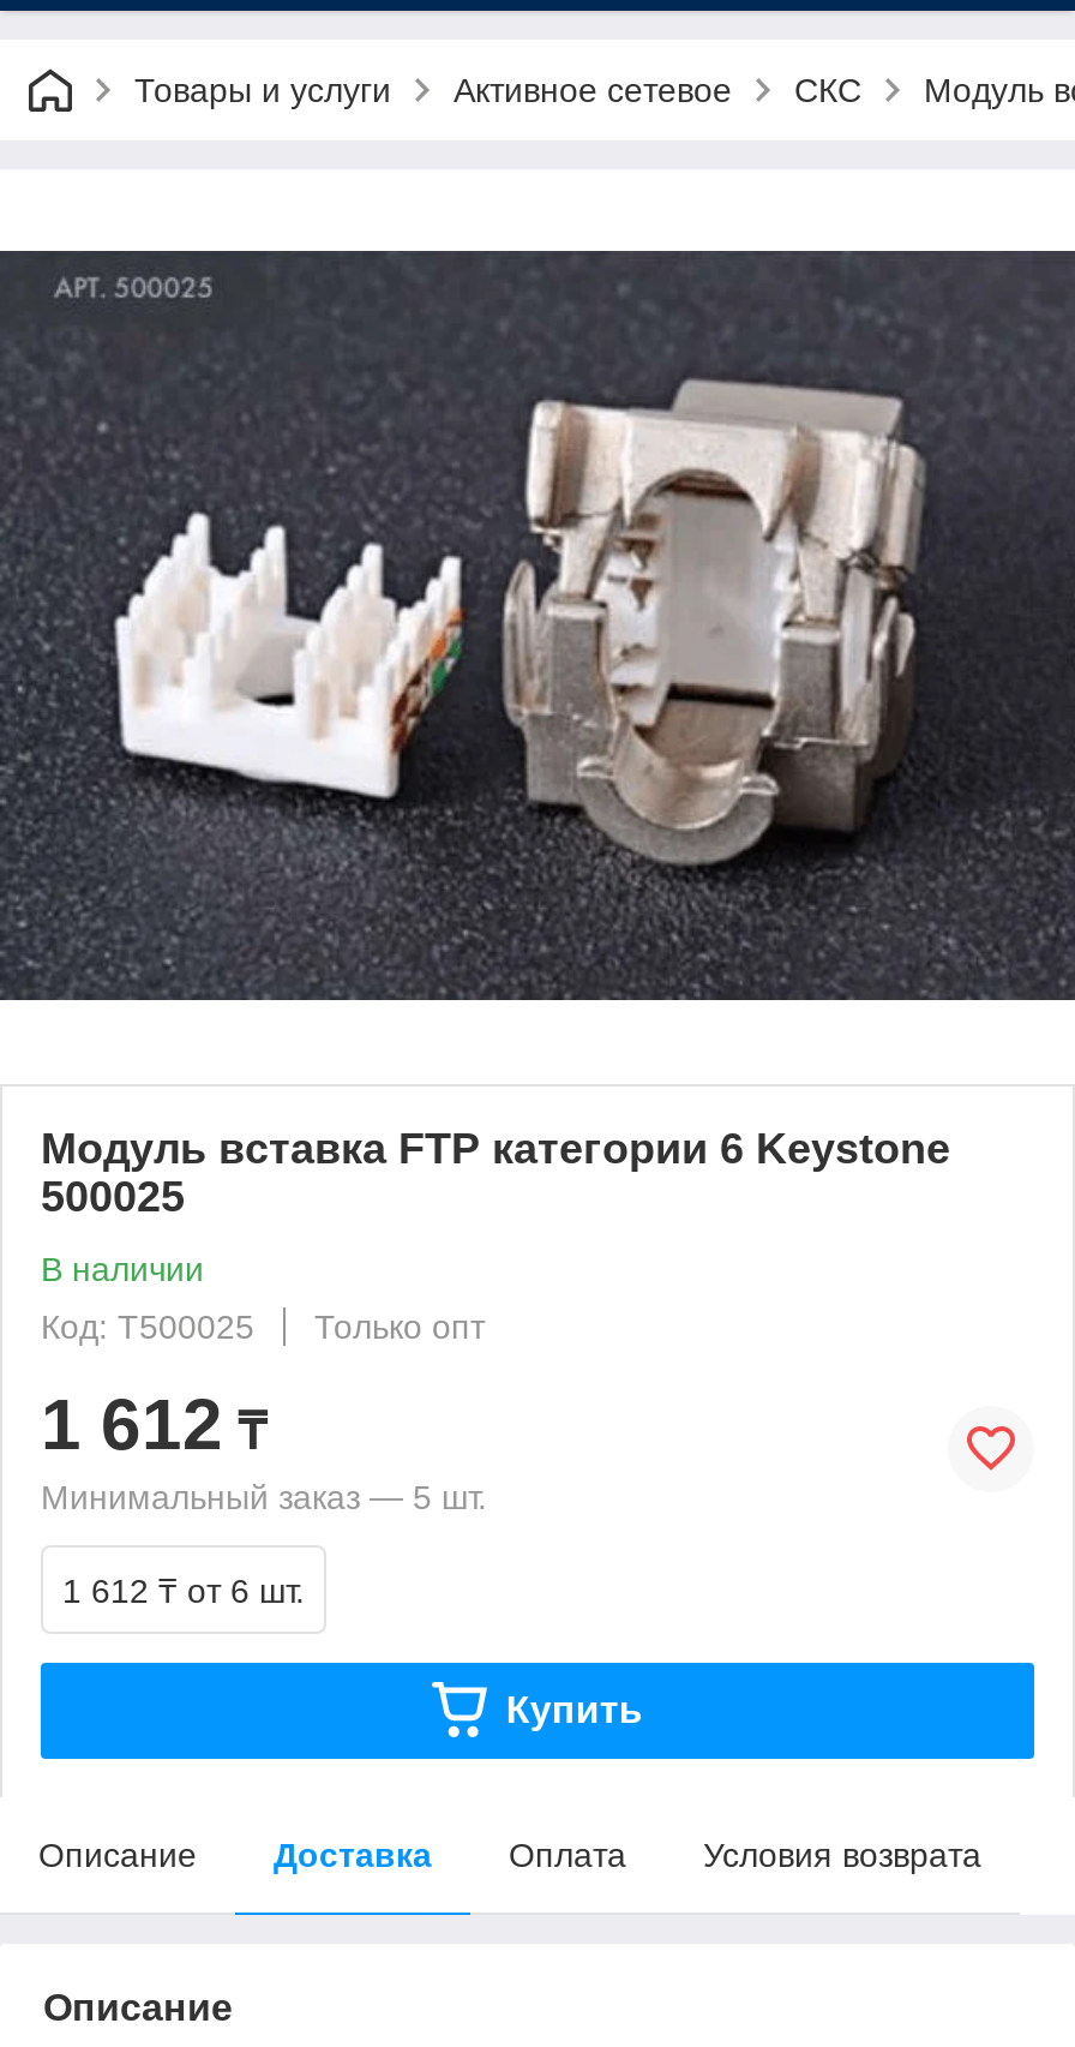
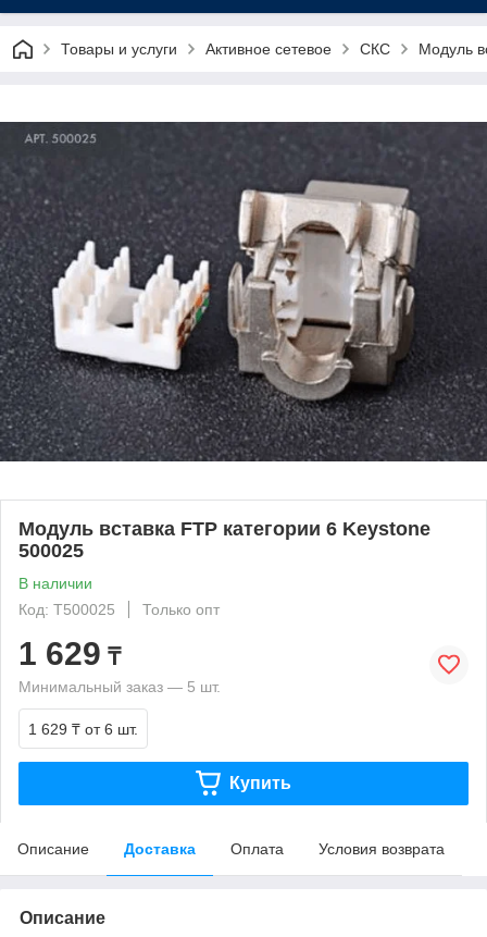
- 1 612 ₸
+ 1 629 ₸

- 1 612 ₸ от 6 шт.
+ 1 629 ₸ от 6 шт.
